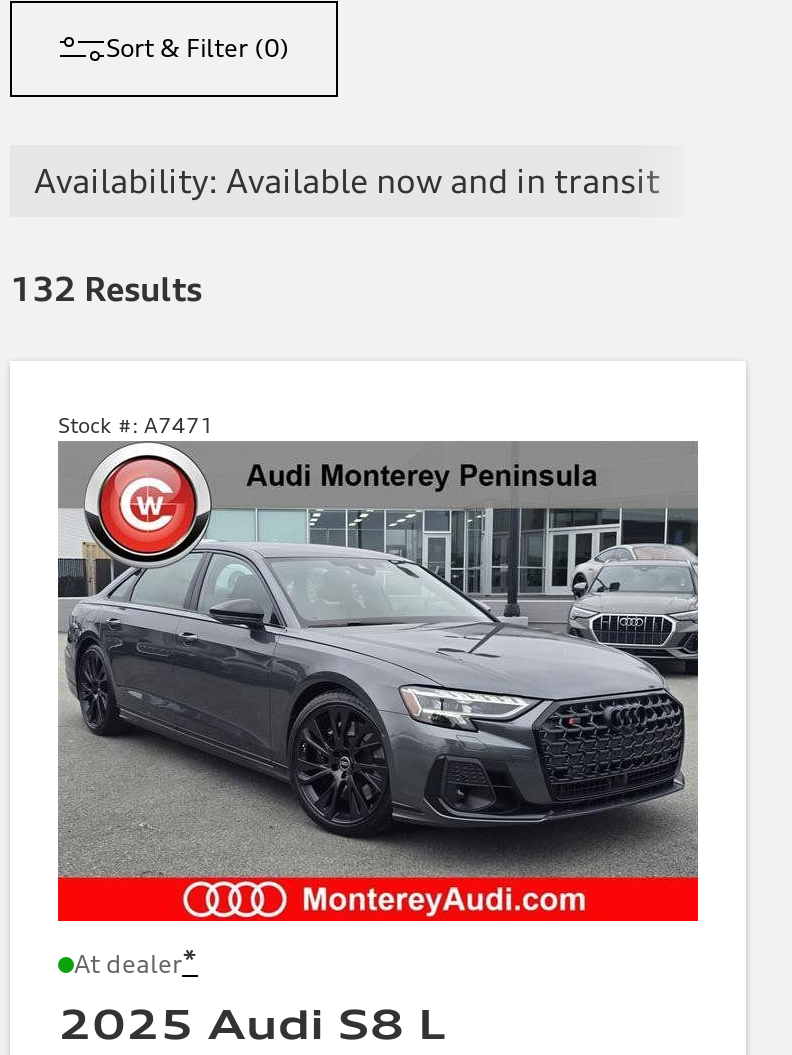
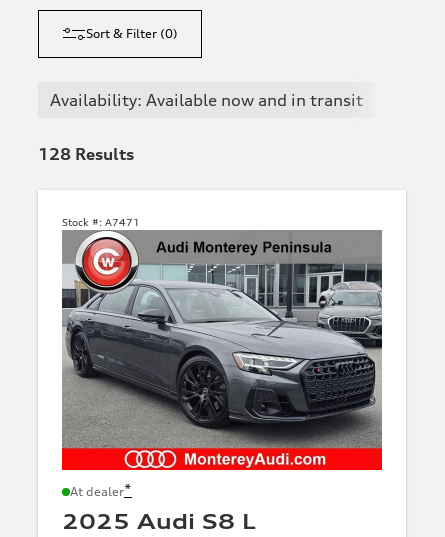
- 132 Results
+ 128 Results
